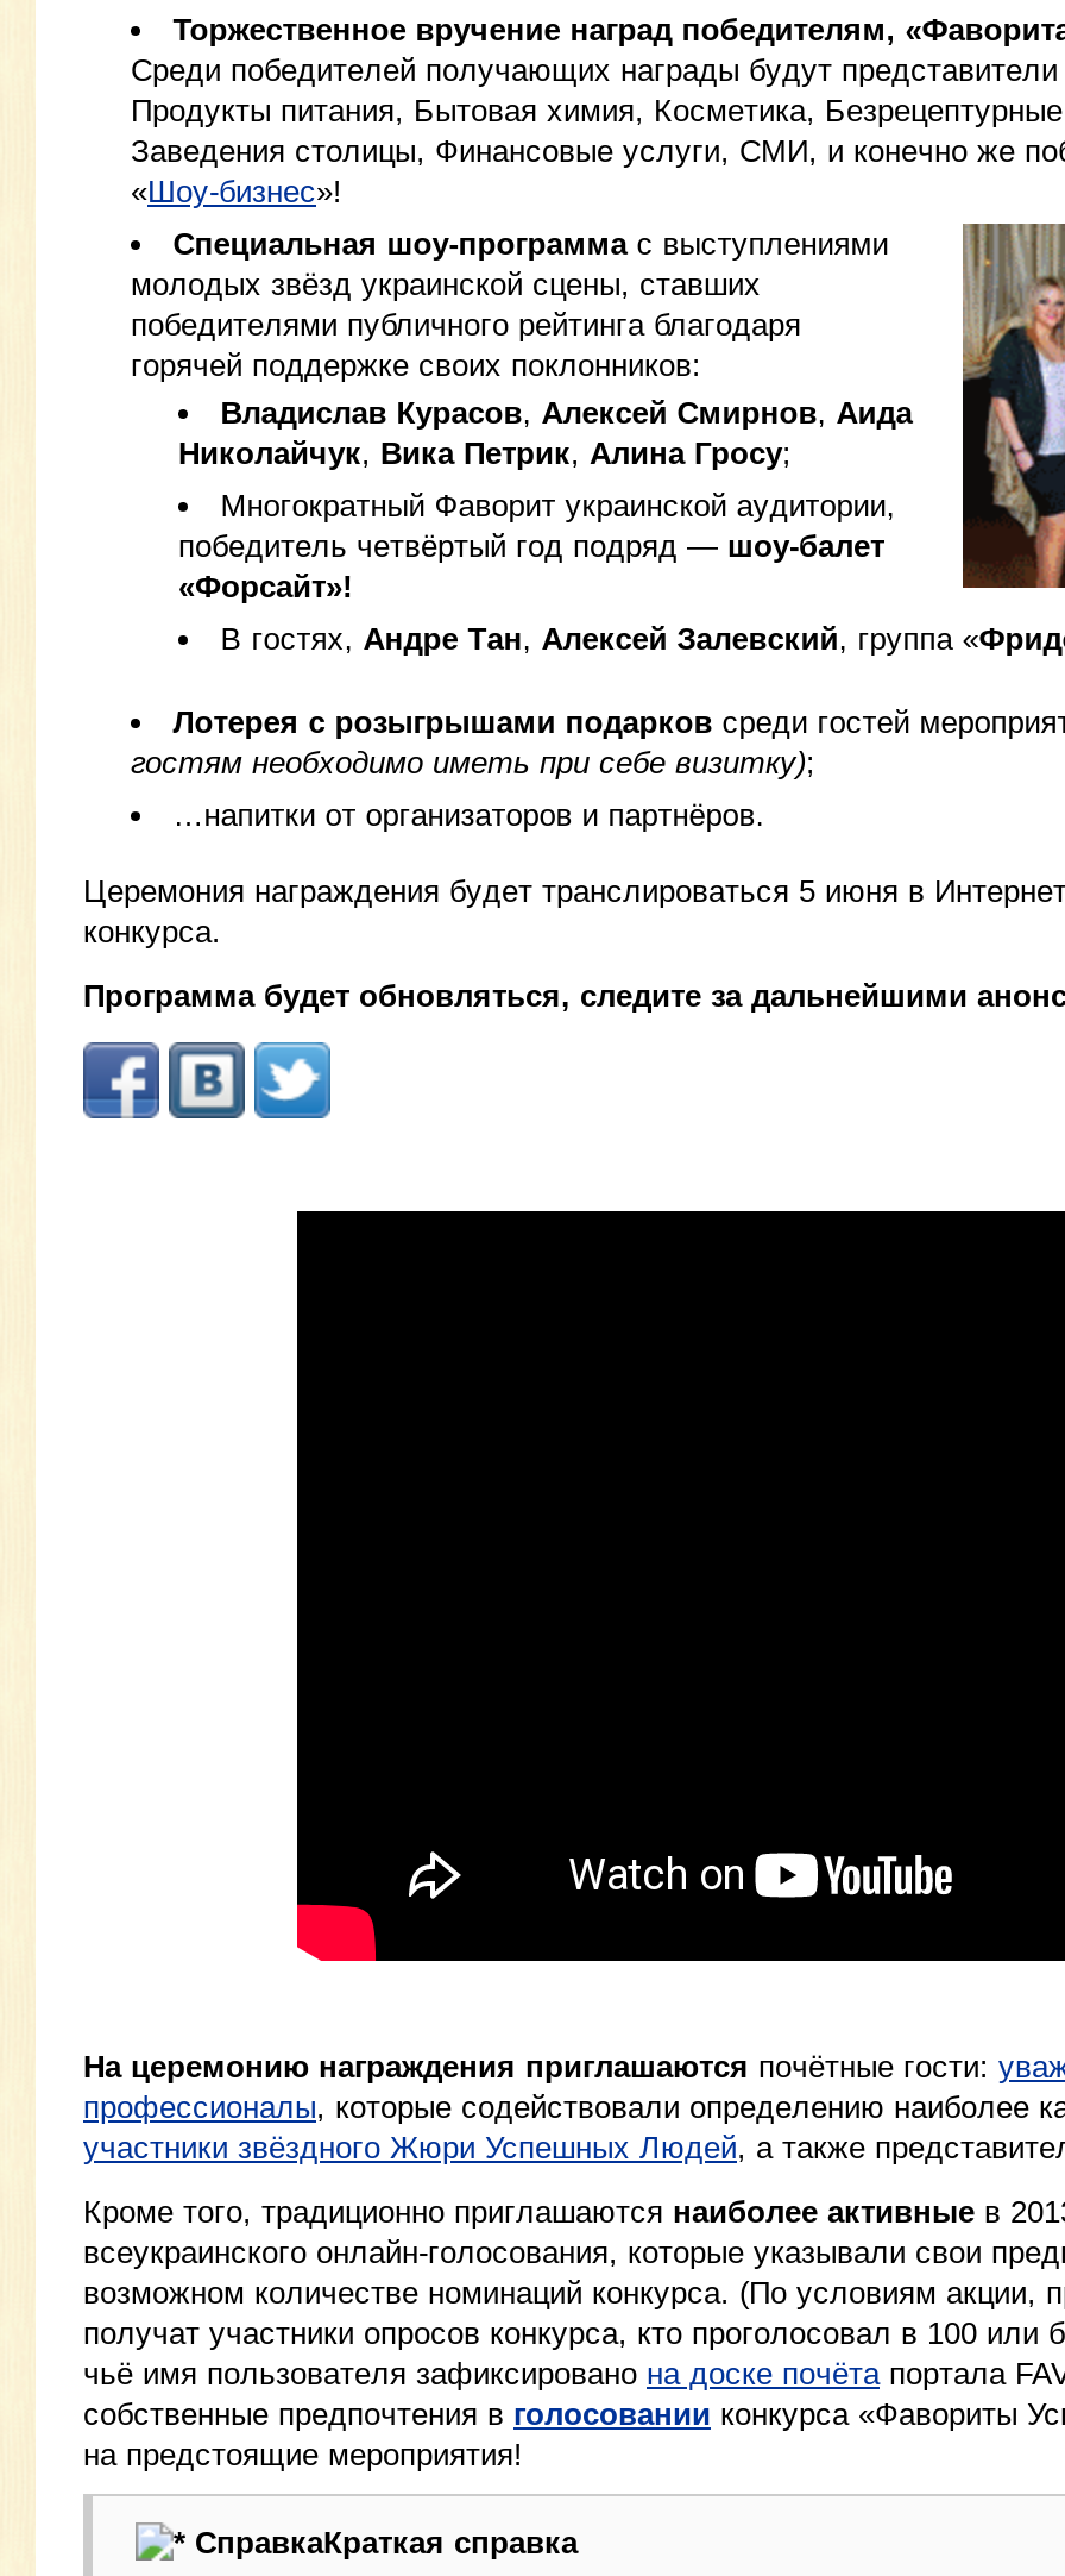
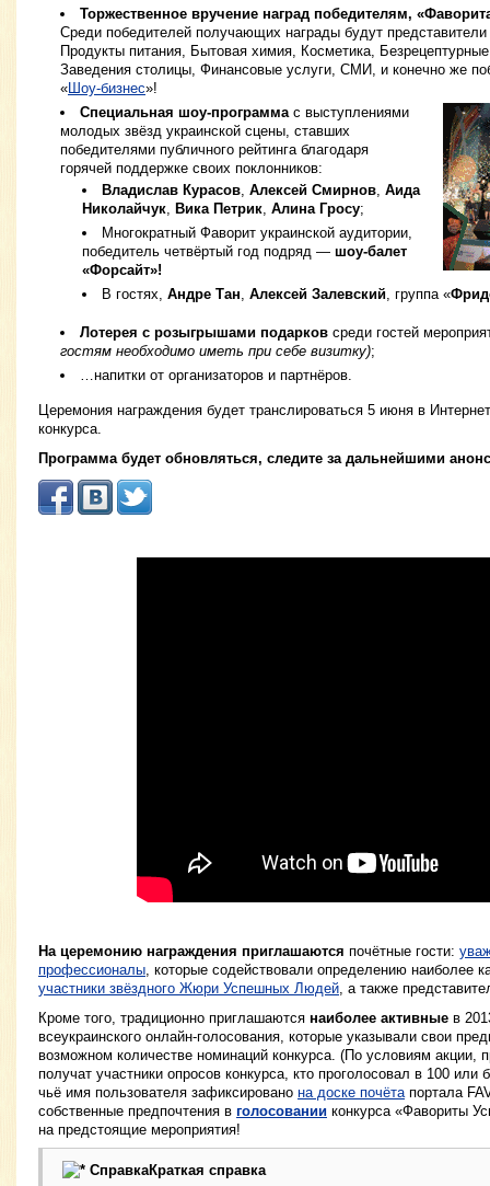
- [image]
+ [image]
